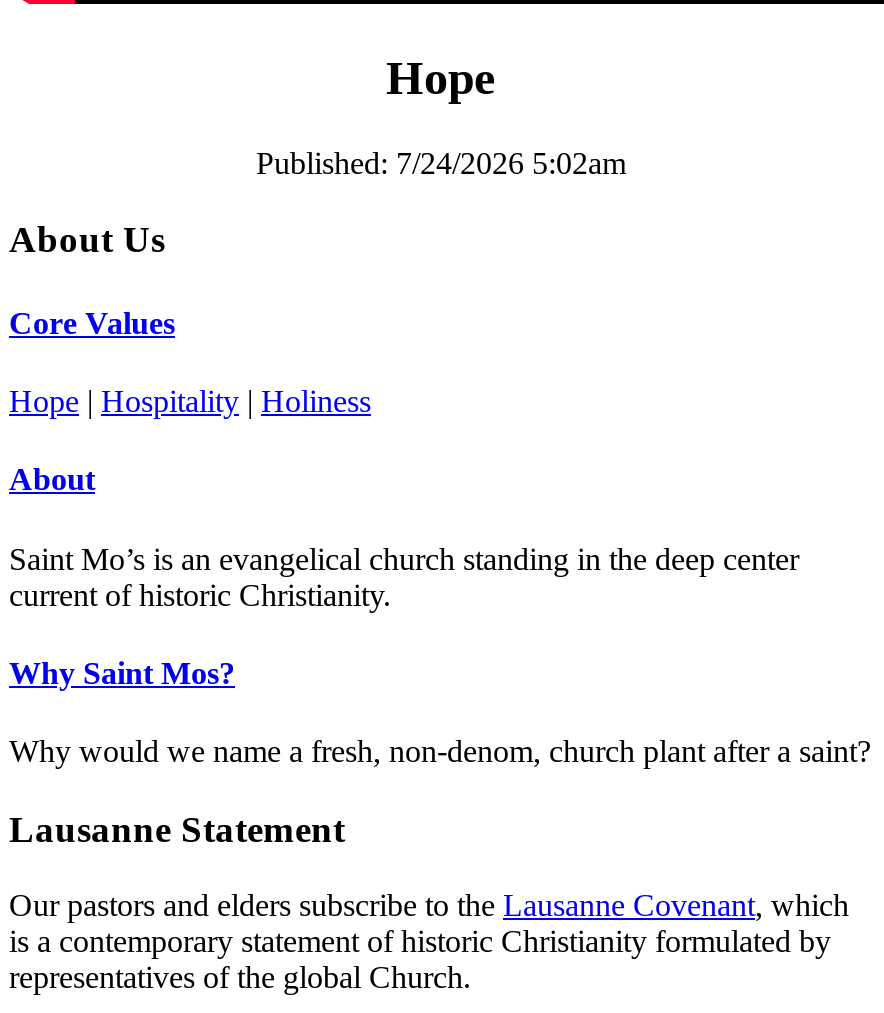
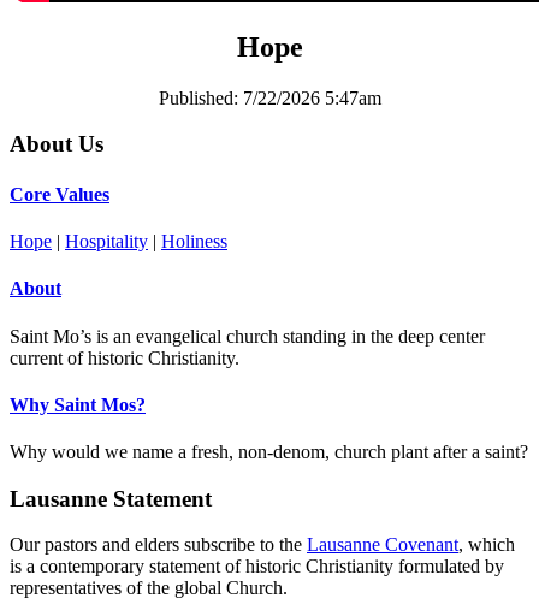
- Published: 7/24/2026 5:02am
+ Published: 7/22/2026 5:47am
